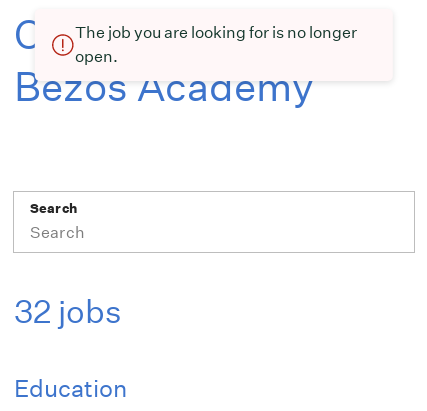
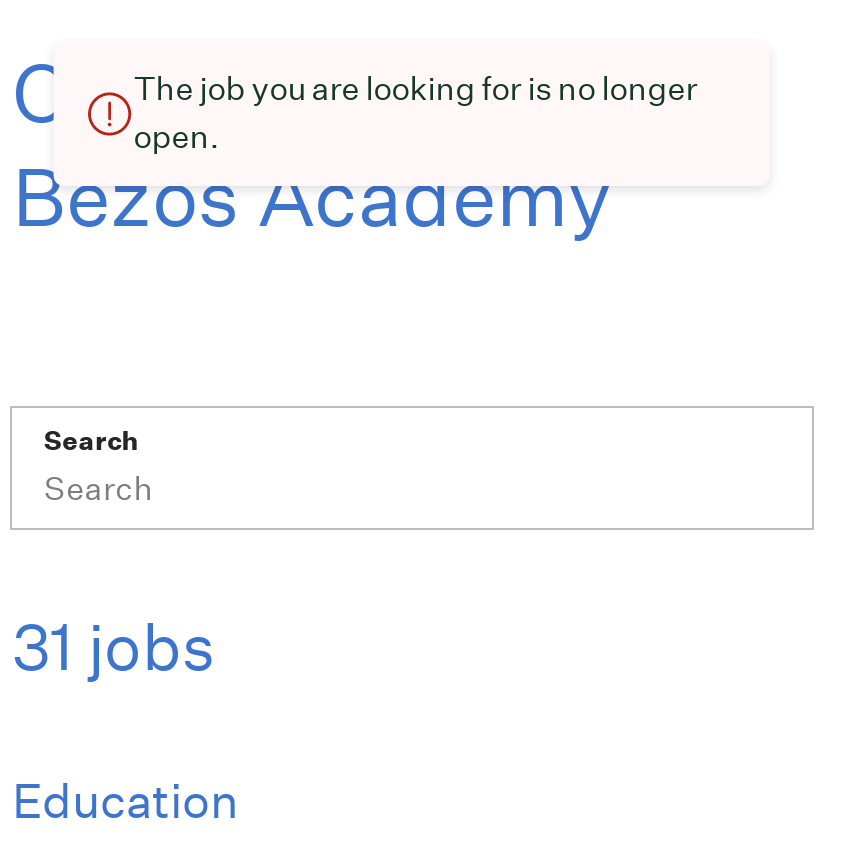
- 32 jobs
+ 31 jobs
